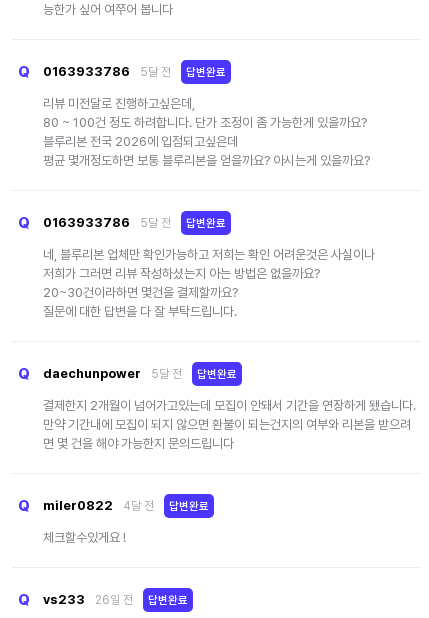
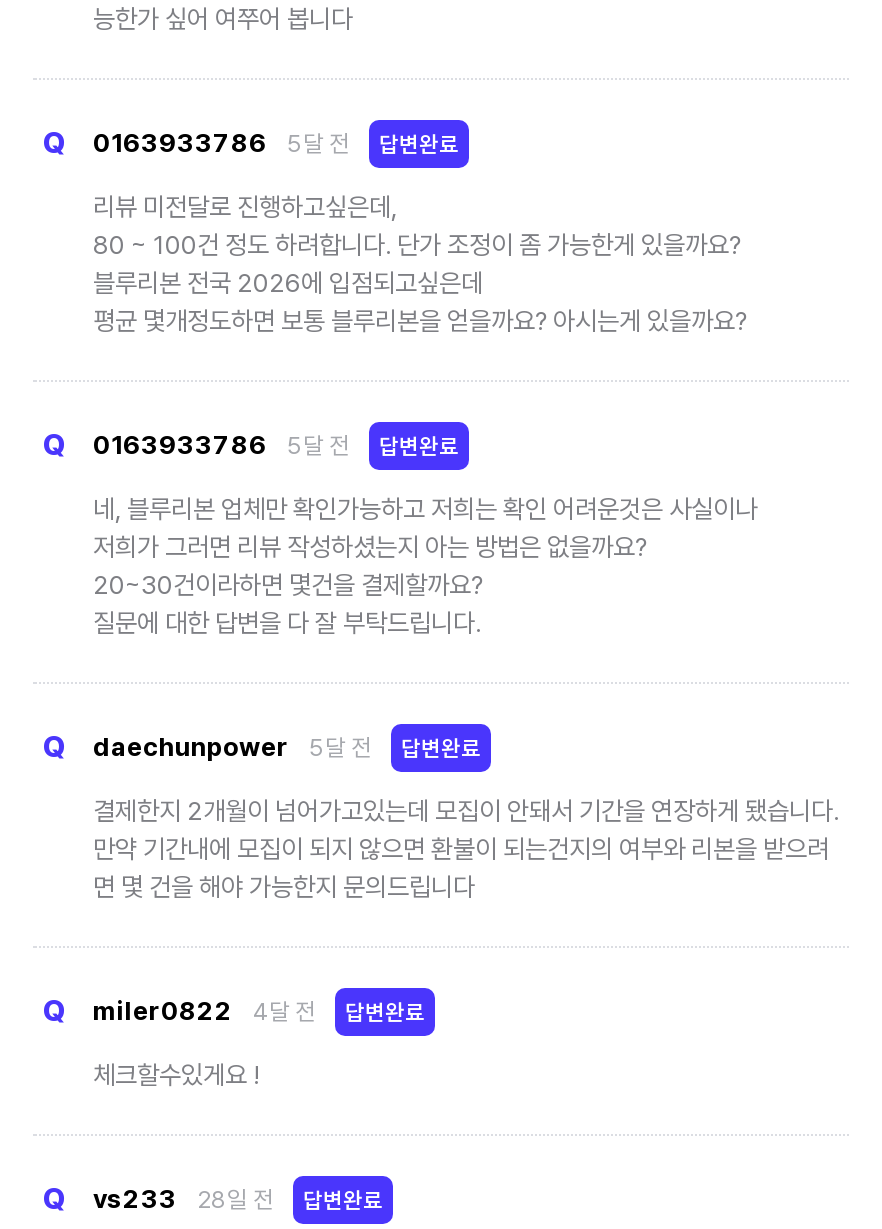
- Q vs233 26일 전 답변완료
+ Q vs233 28일 전 답변완료
